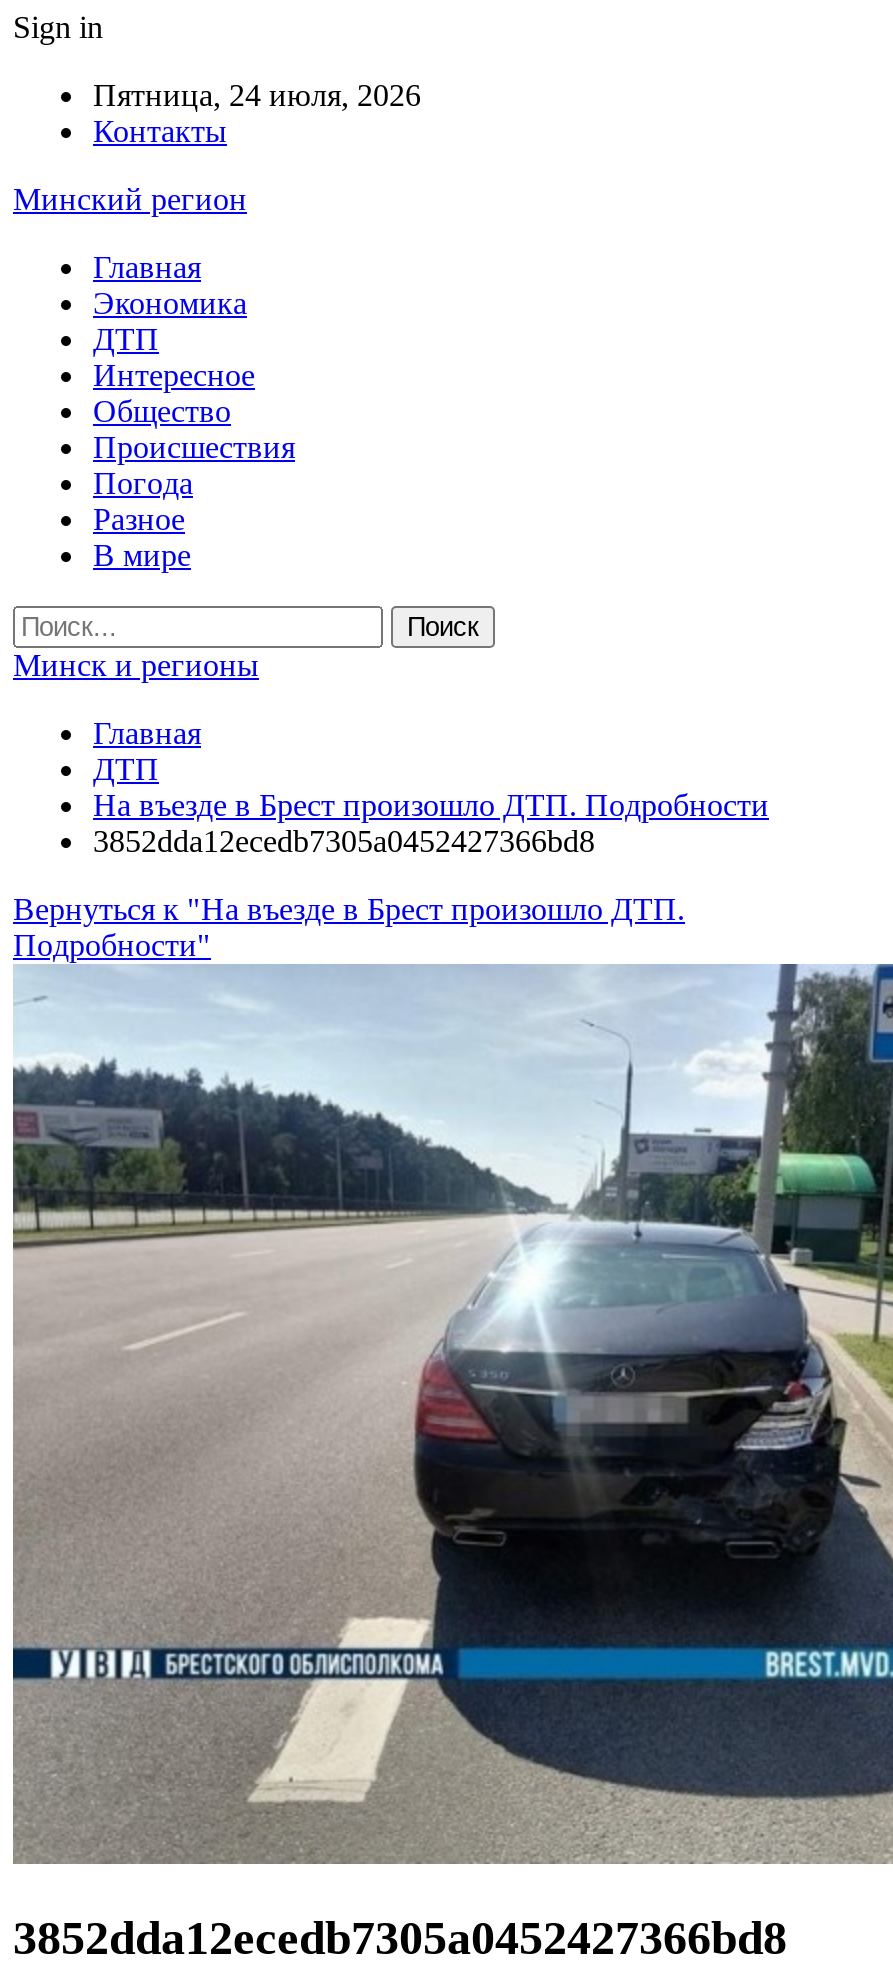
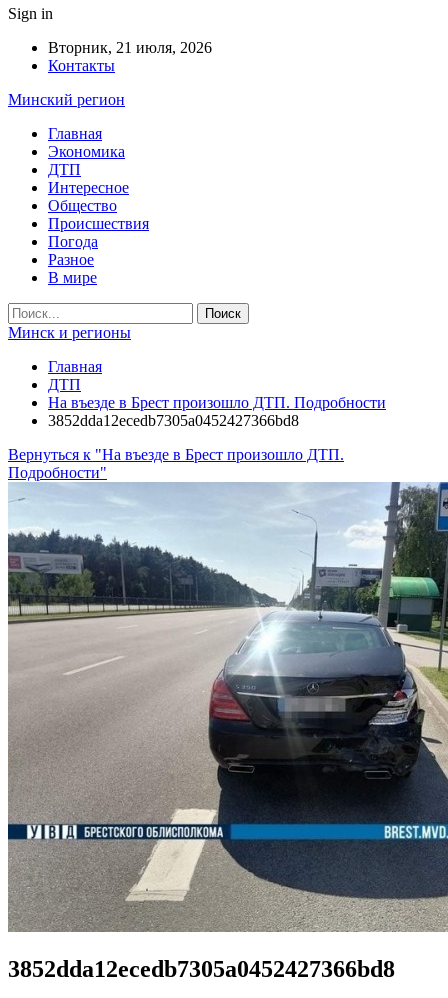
- Пятница, 24 июля, 2026
+ Вторник, 21 июля, 2026
